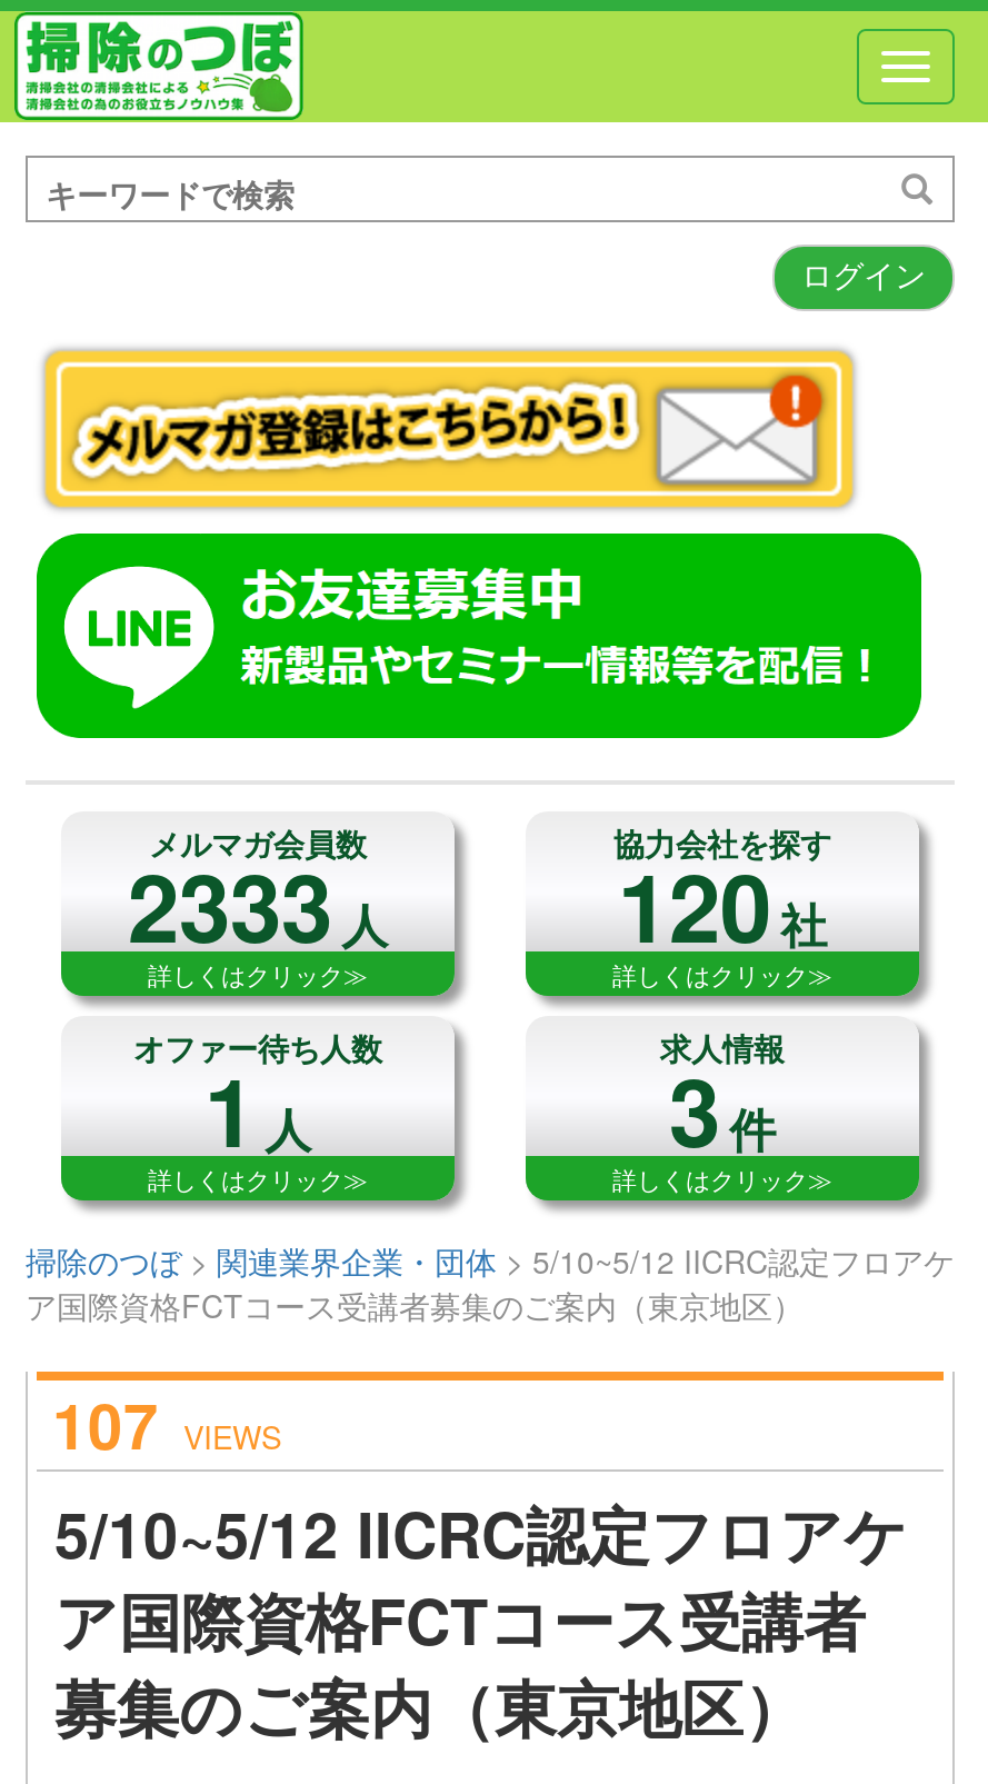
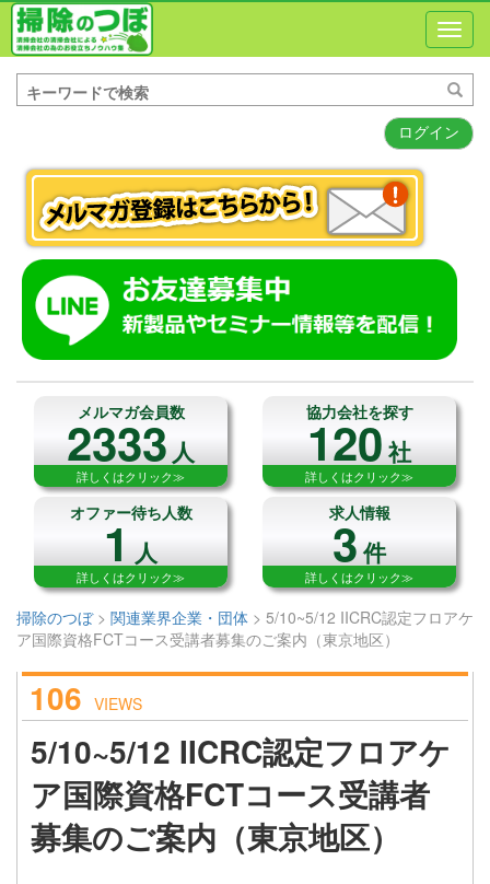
- 107 VIEWS
+ 106 VIEWS
